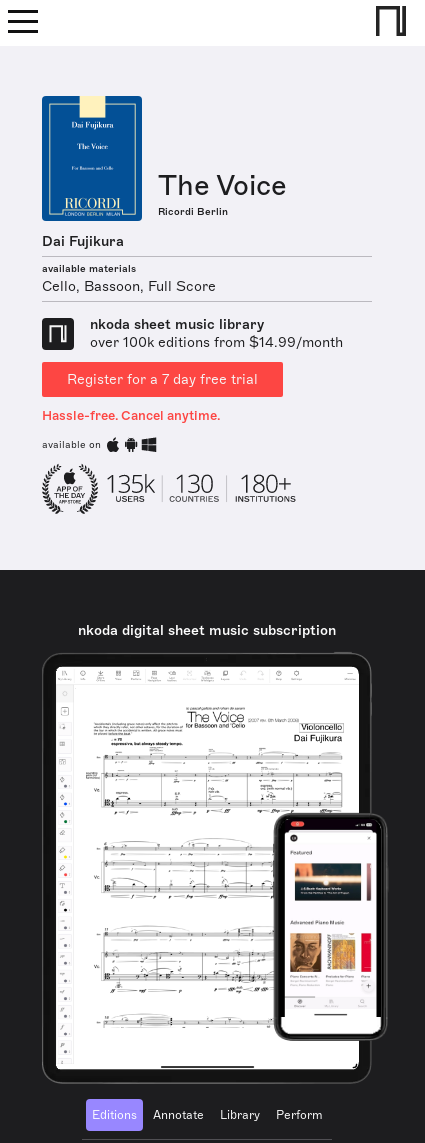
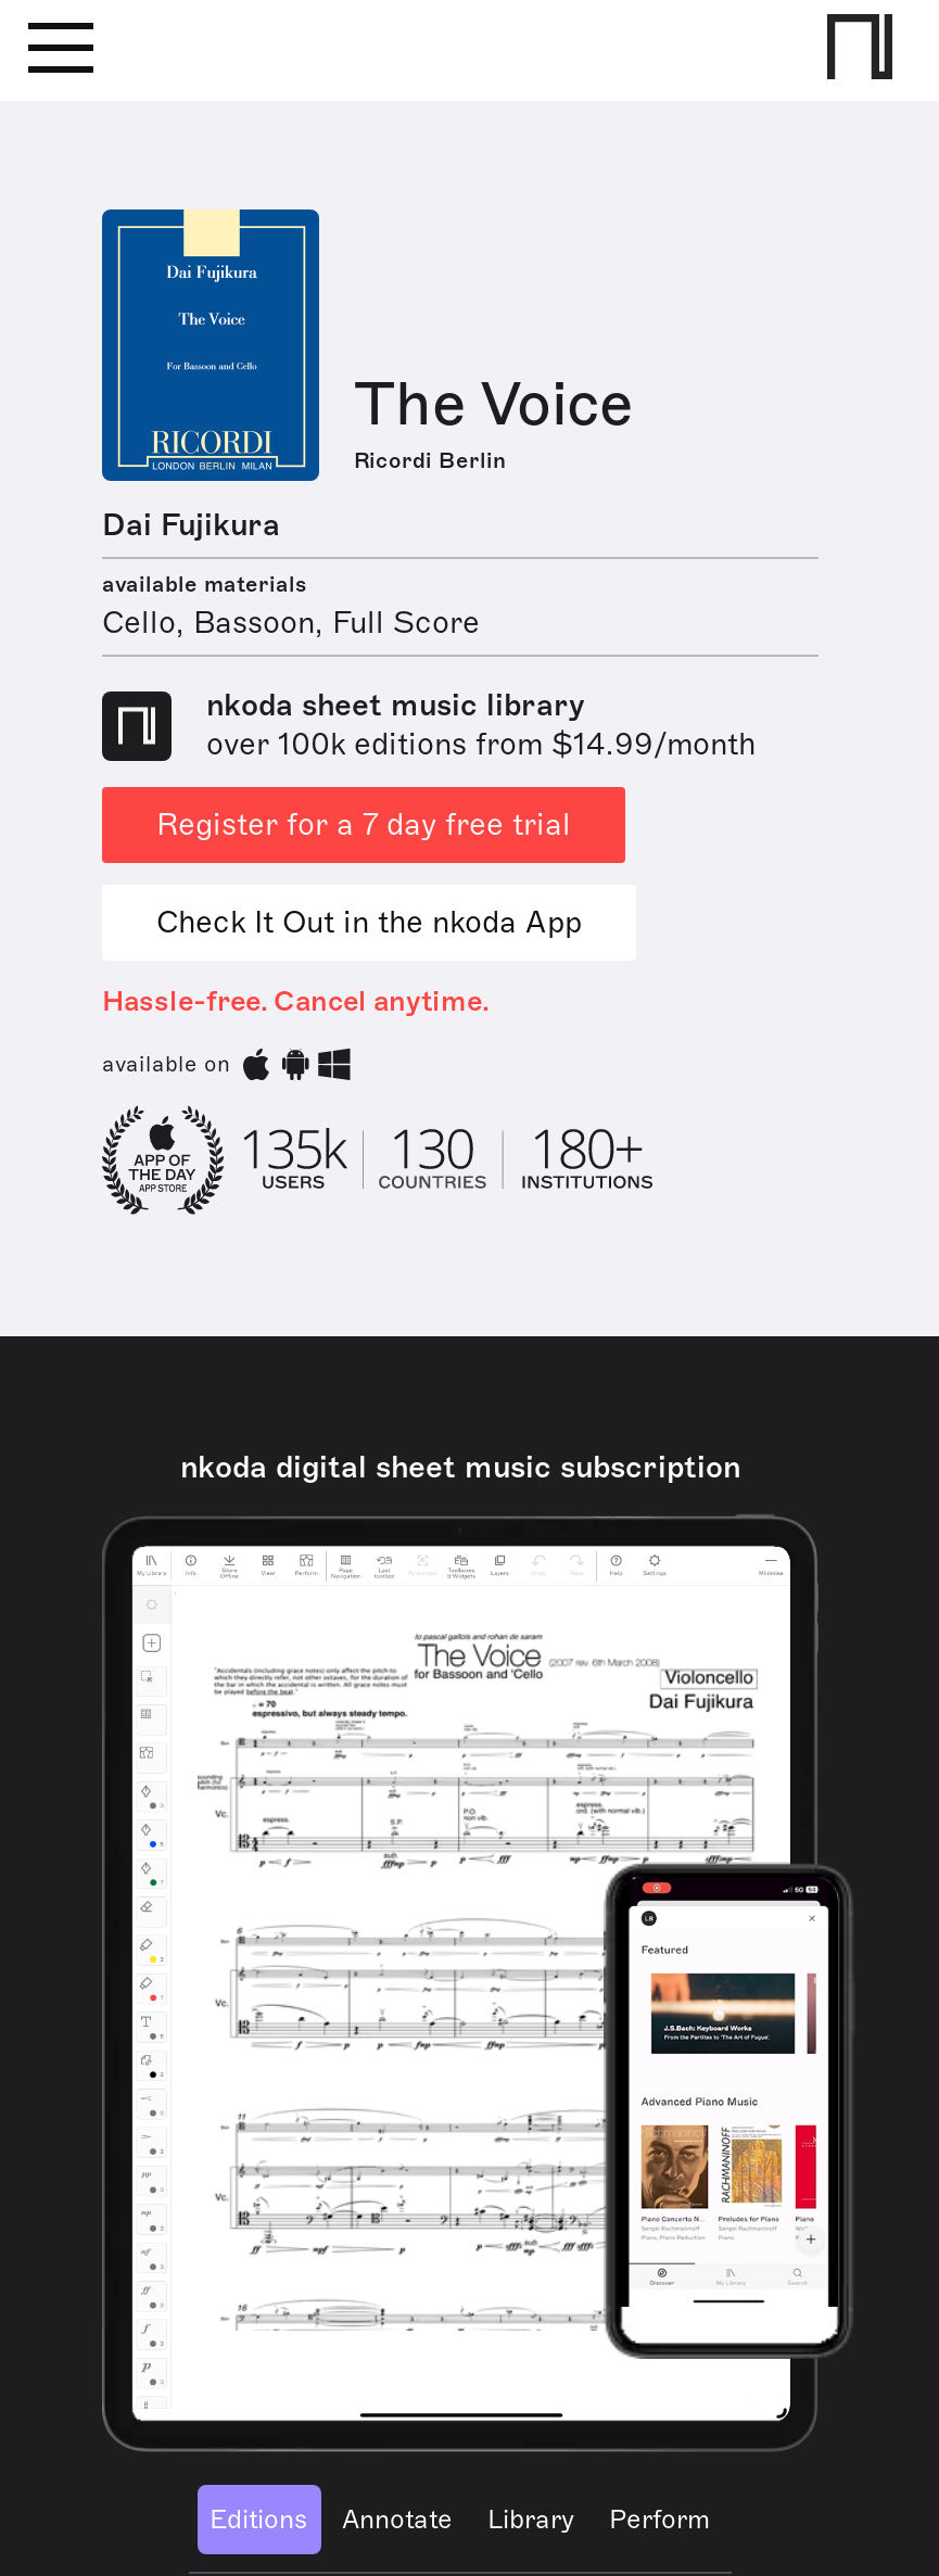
+ Check It Out in the nkoda App
